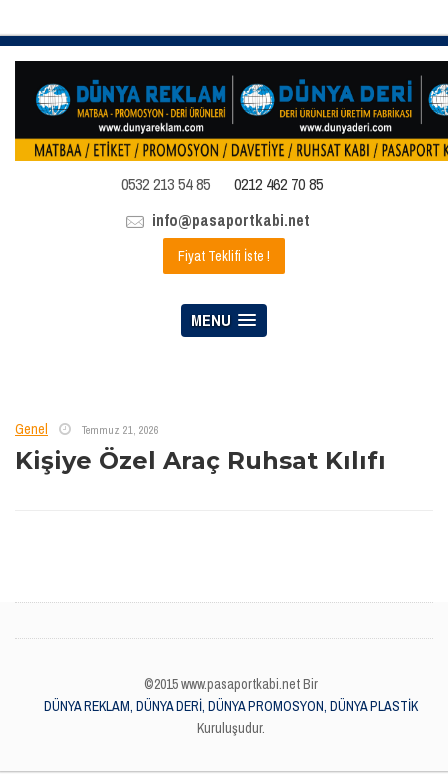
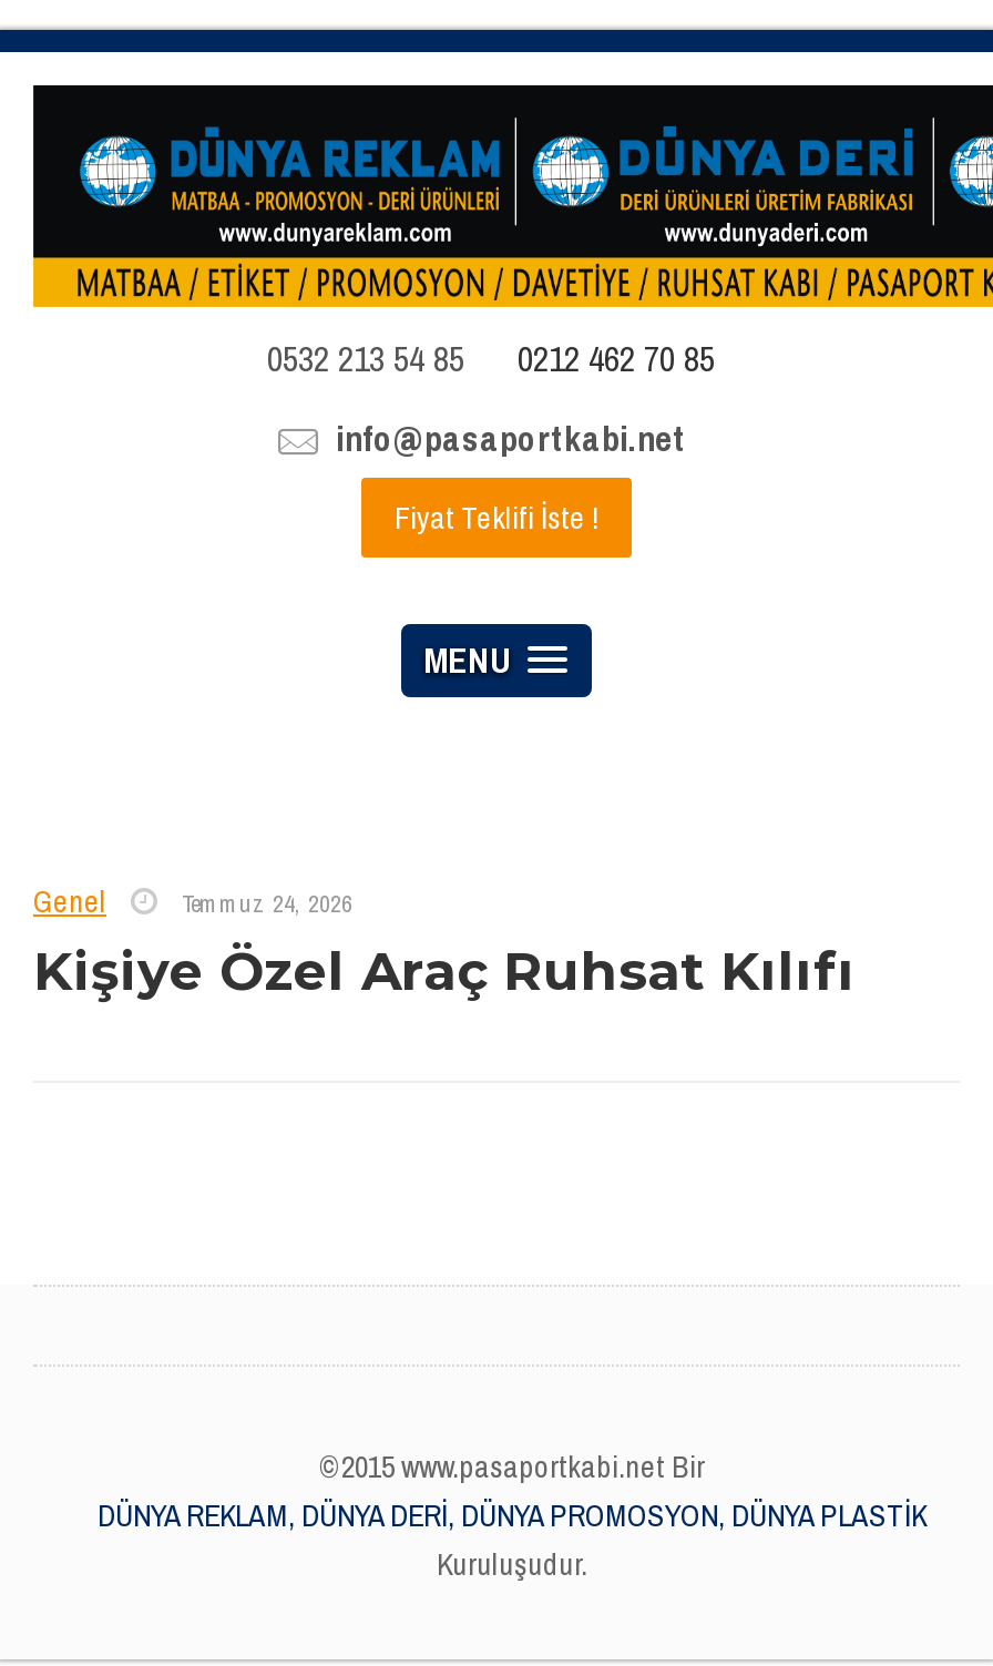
- Temmuz 21, 2026
+ Temmuz 24, 2026
